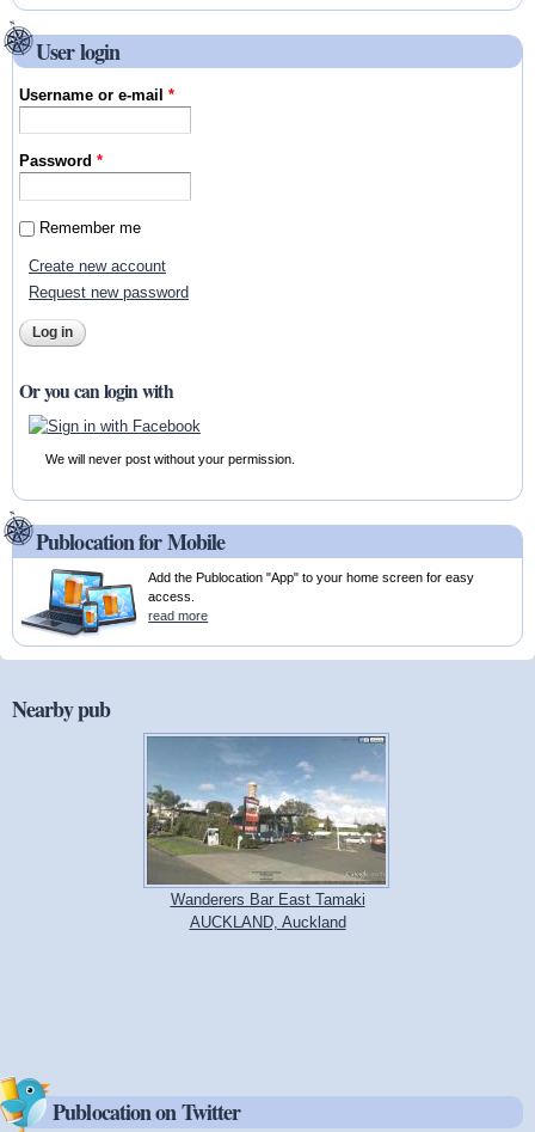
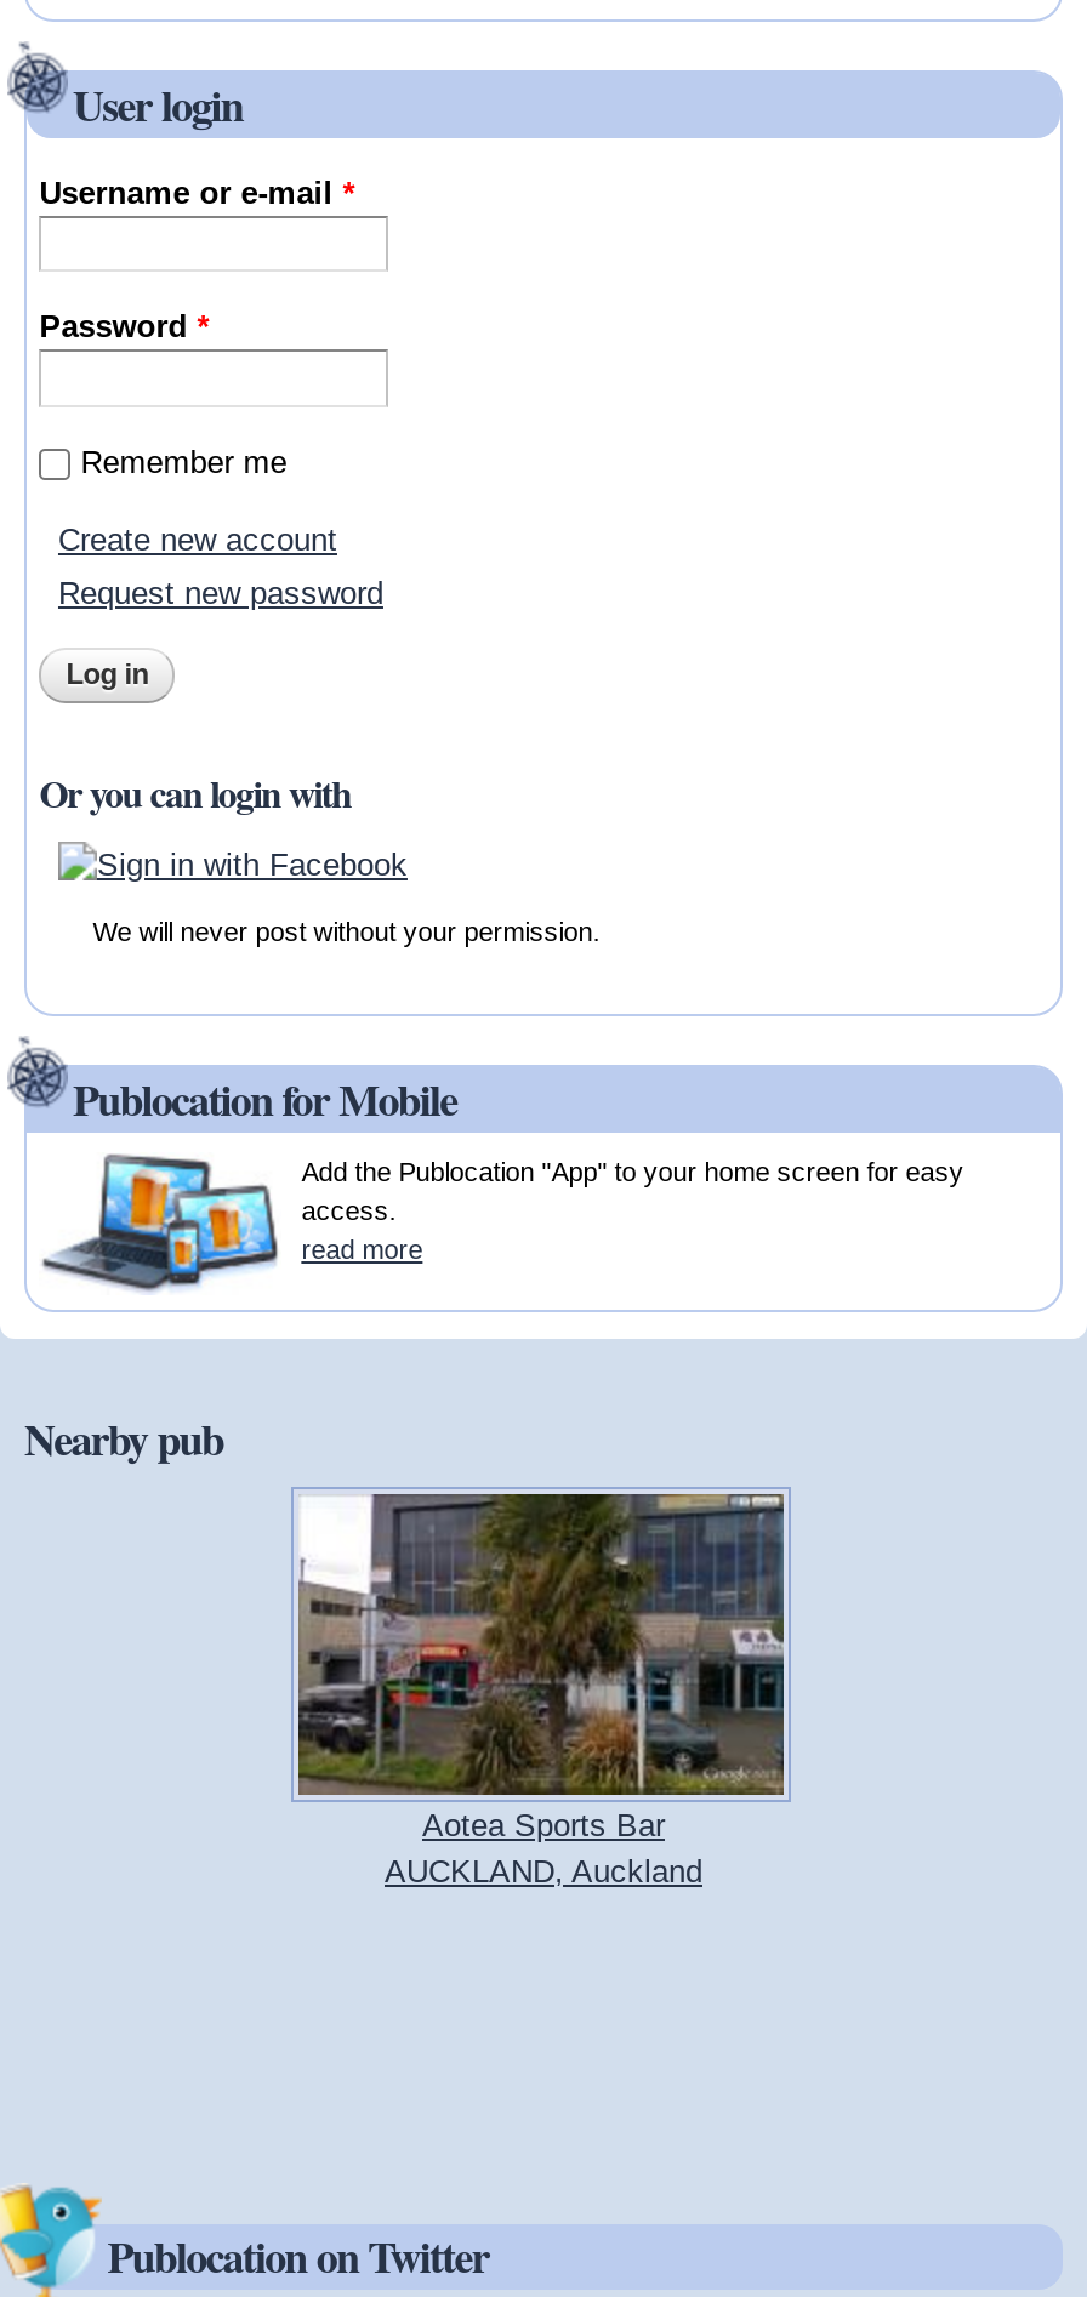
- [image]
- Wanderers Bar East Tamaki
+ [image]
+ Aotea Sports Bar
